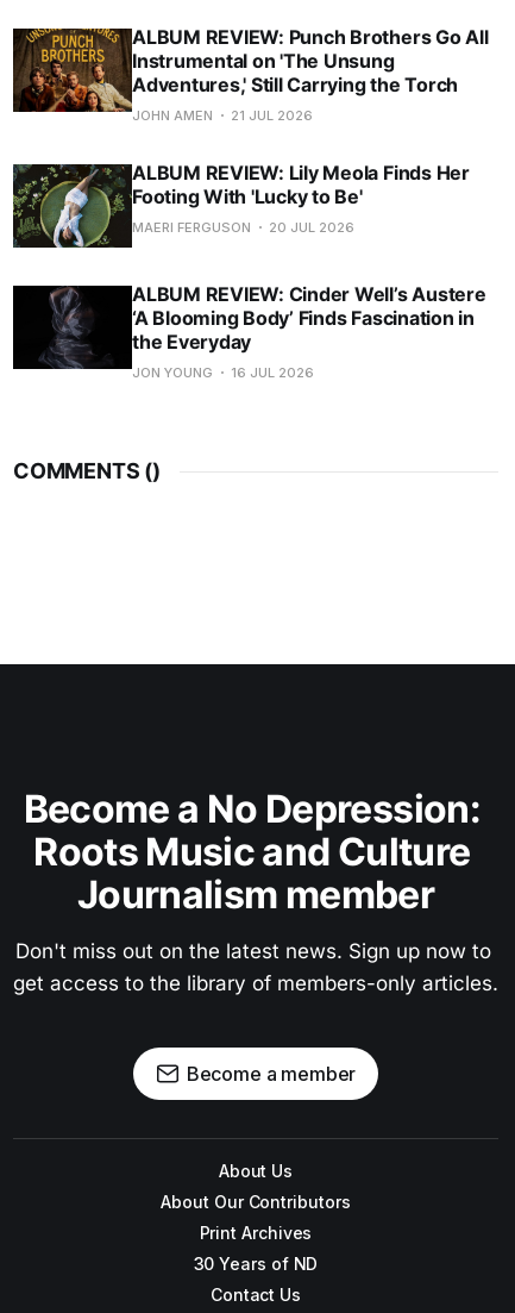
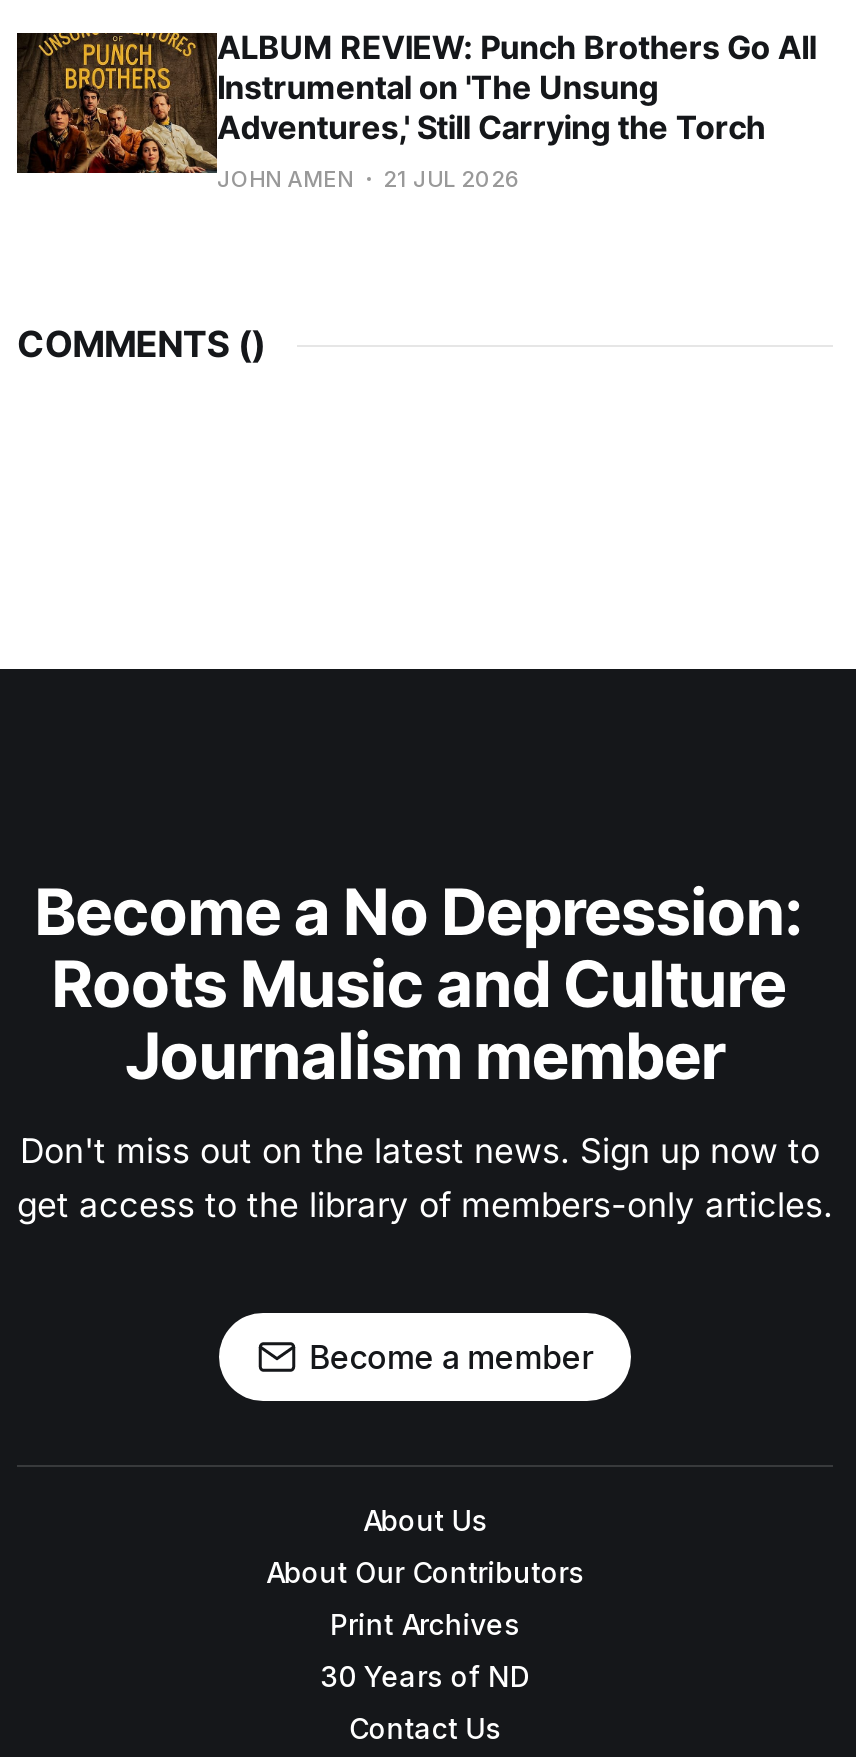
- [image]
- ALBUM REVIEW: Lily Meola Finds Her
- Footing With 'Lucky to Be'
- MAERI FERGUSON
- 20 JUL 2026
- ALBUM REVIEW: Cinder Well’s Austere
- ‘A Blooming Body’ Finds Fascination in
- the Everyday
- JON YOUNG
- 16 JUL 2026

- [image]
